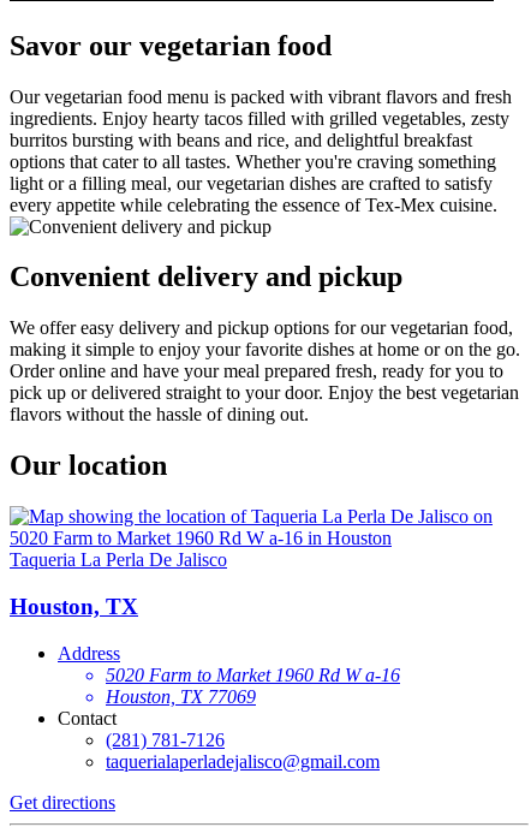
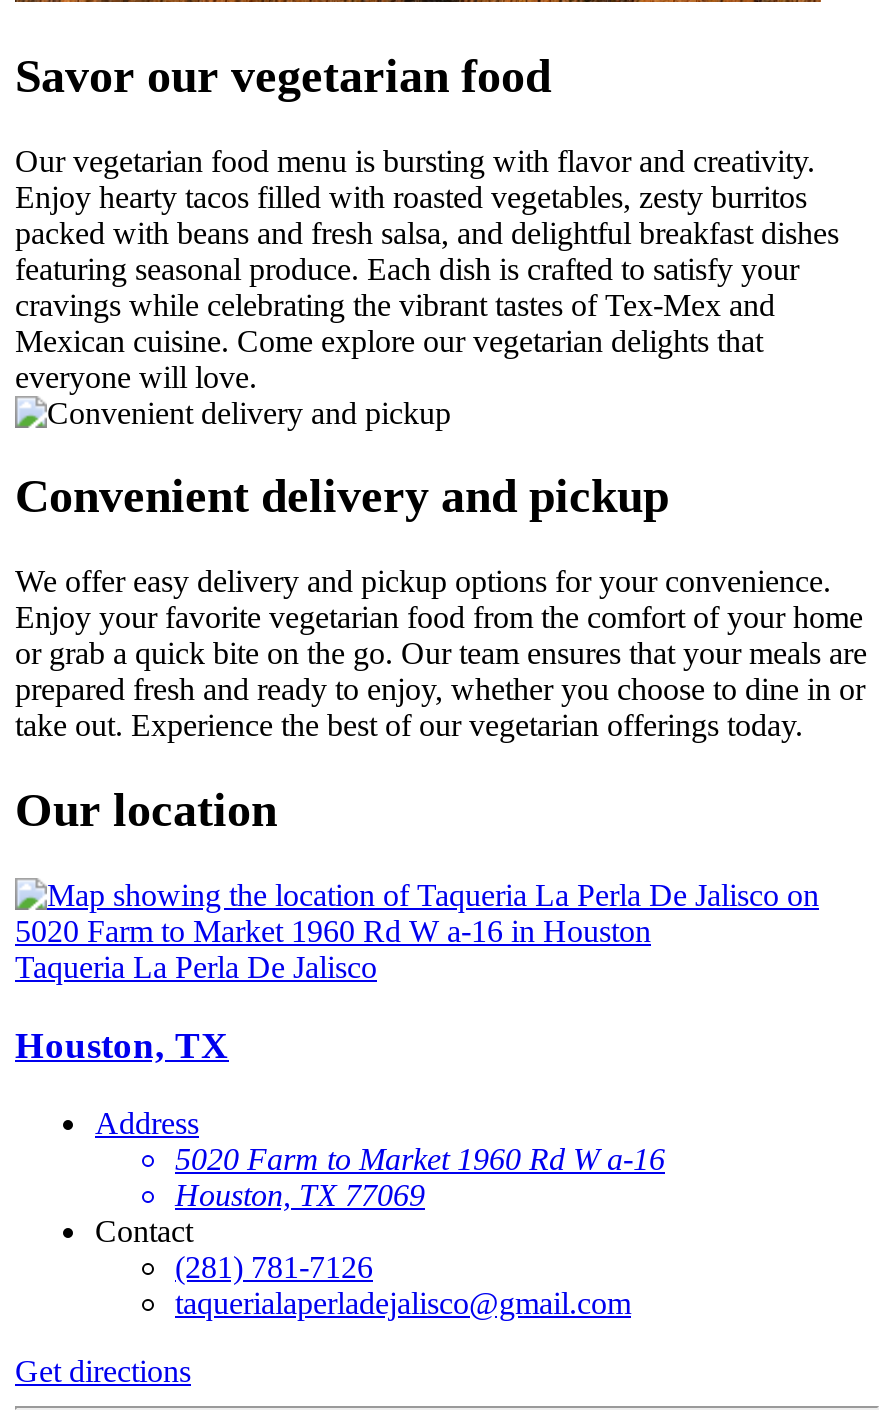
- Our vegetarian food menu is packed with vibrant flavors and fresh
- ingredients. Enjoy hearty tacos filled with grilled vegetables, zesty
- burritos bursting with beans and rice, and delightful breakfast
- options that cater to all tastes. Whether you're craving something
- light or a filling meal, our vegetarian dishes are crafted to satisfy
- every appetite while celebrating the essence of Tex-Mex cuisine.
+ Our vegetarian food menu is bursting with flavor and creativity.
+ Enjoy hearty tacos filled with roasted vegetables, zesty burritos
+ packed with beans and fresh salsa, and delightful breakfast dishes
+ featuring seasonal produce. Each dish is crafted to satisfy your
+ cravings while celebrating the vibrant tastes of Tex-Mex and
+ Mexican cuisine. Come explore our vegetarian delights that
+ everyone will love.

- We offer easy delivery and pickup options for our vegetarian food,
- making it simple to enjoy your favorite dishes at home or on the go.
- Order online and have your meal prepared fresh, ready for you to
- pick up or delivered straight to your door. Enjoy the best vegetarian
- flavors without the hassle of dining out.
+ We offer easy delivery and pickup options for your convenience.
+ Enjoy your favorite vegetarian food from the comfort of your home
+ or grab a quick bite on the go. Our team ensures that your meals are
+ prepared fresh and ready to enjoy, whether you choose to dine in or
+ take out. Experience the best of our vegetarian offerings today.
